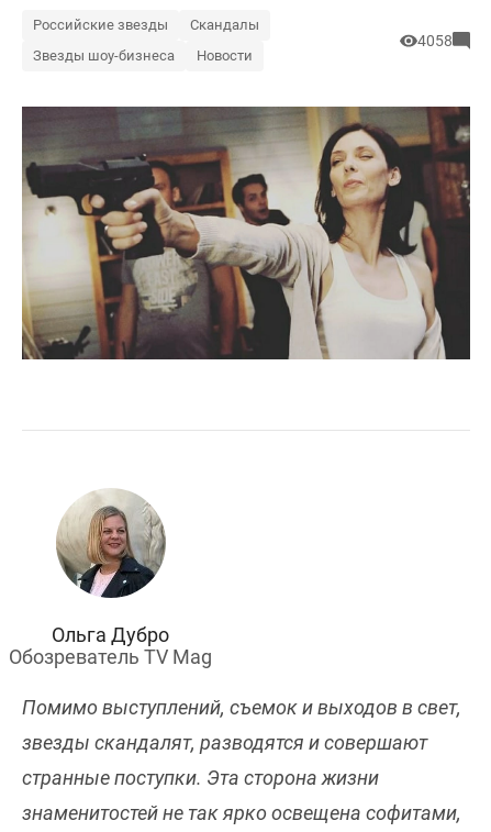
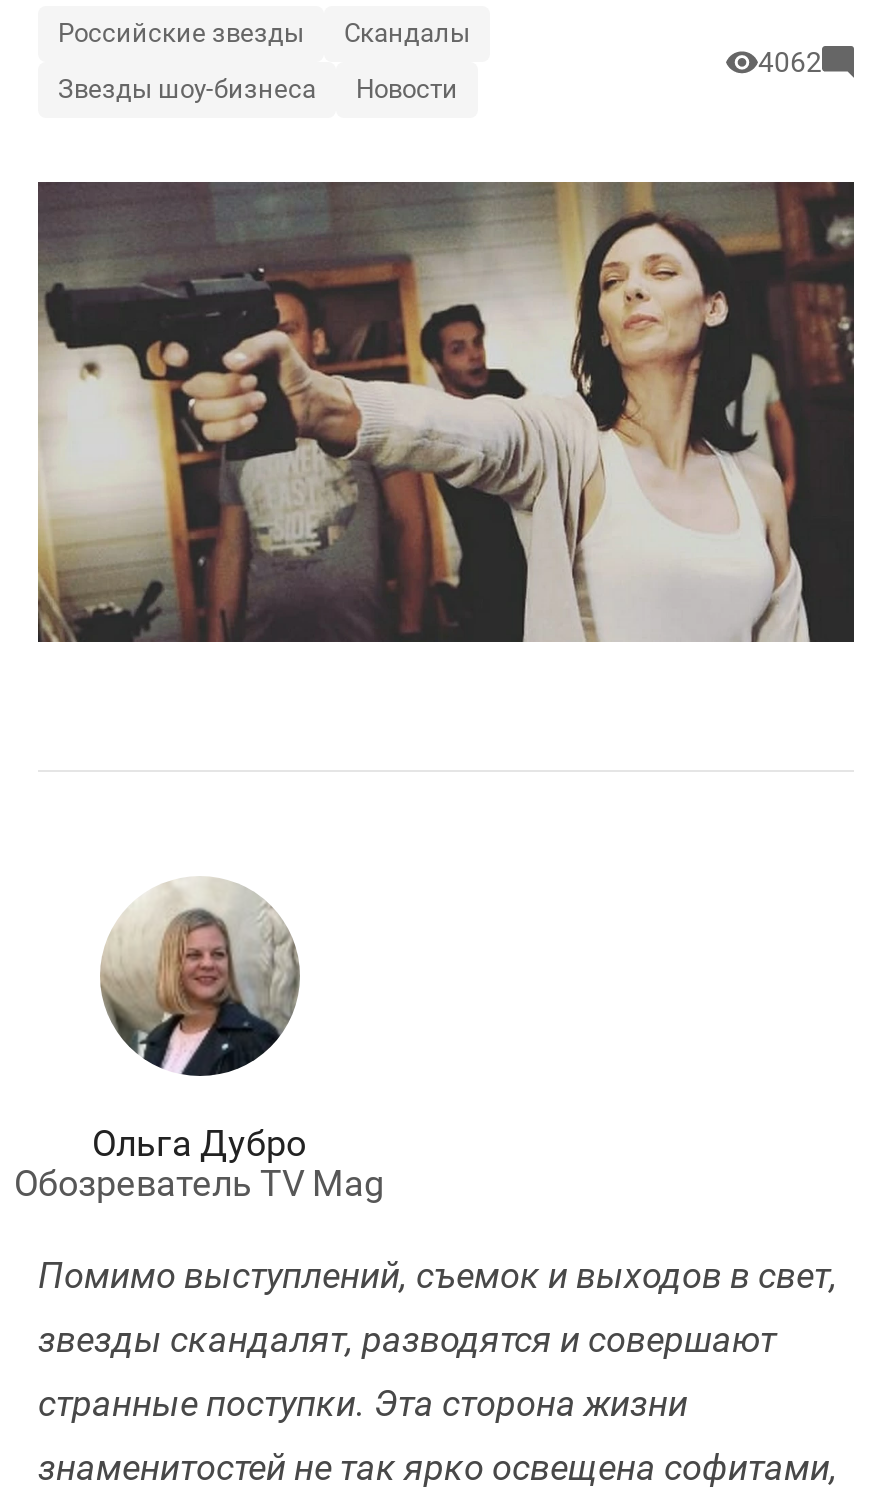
- 4058
+ 4062
